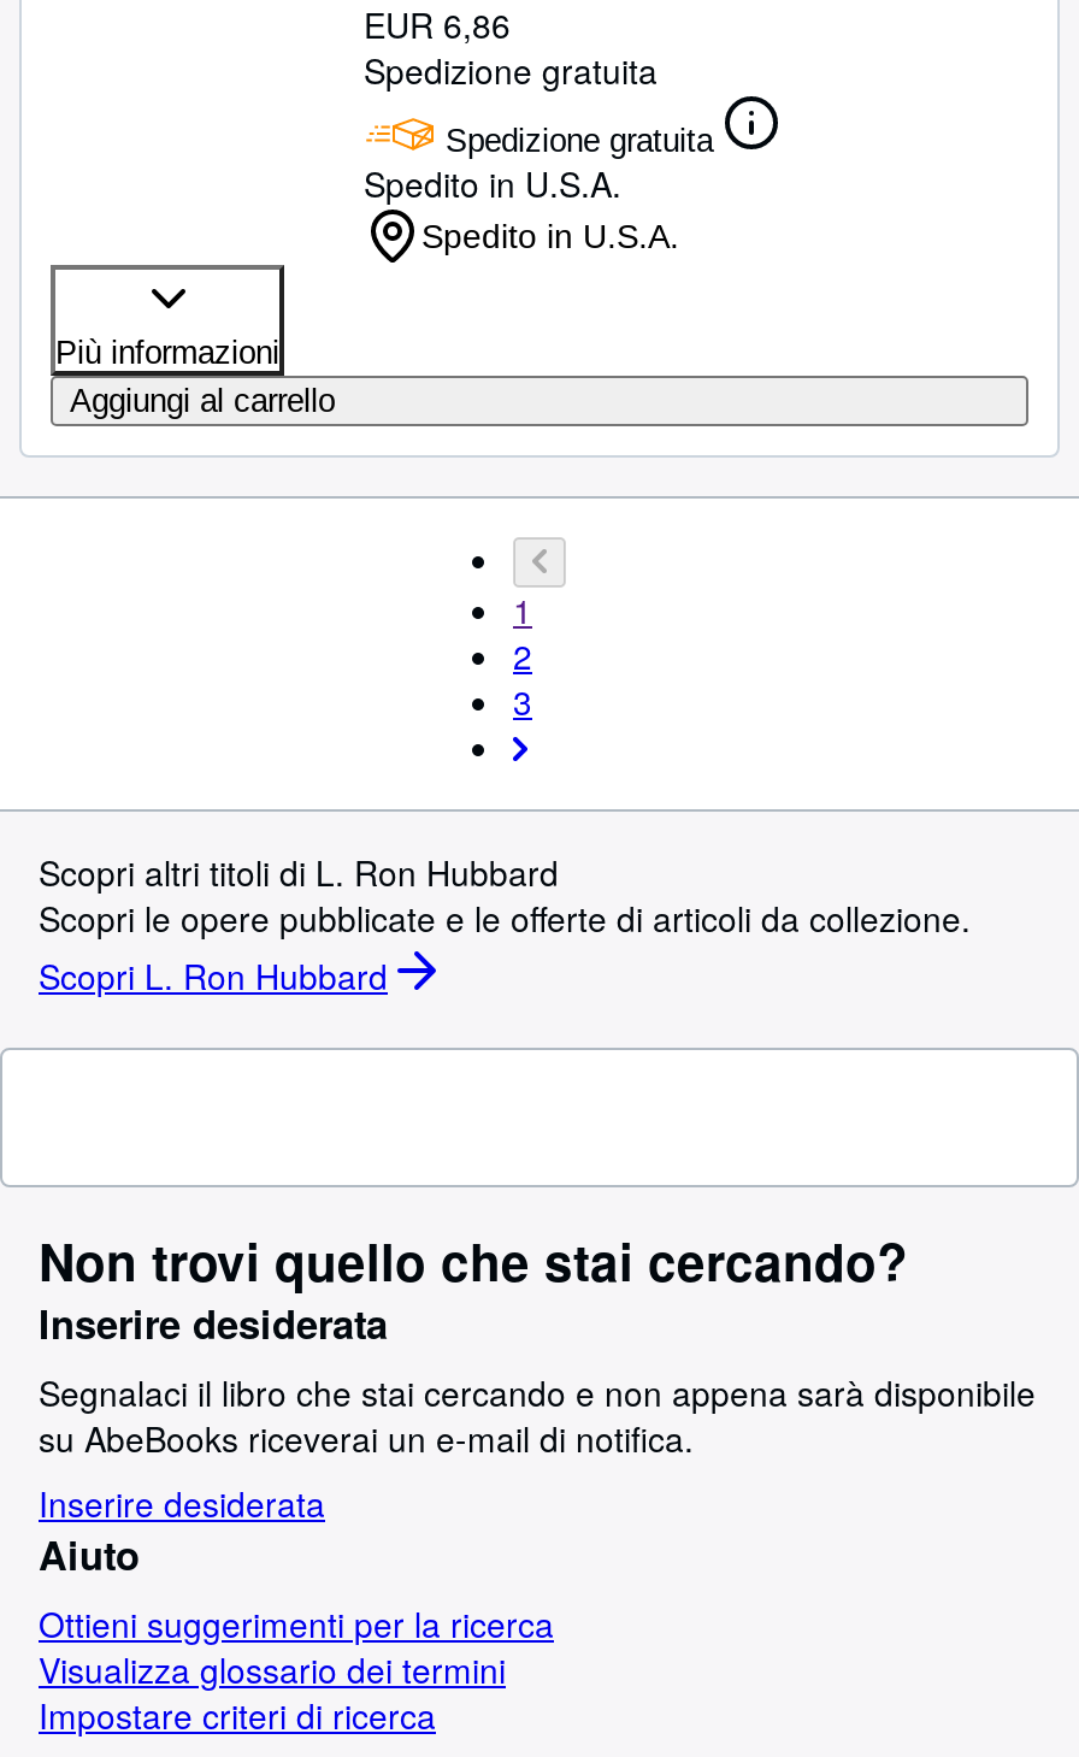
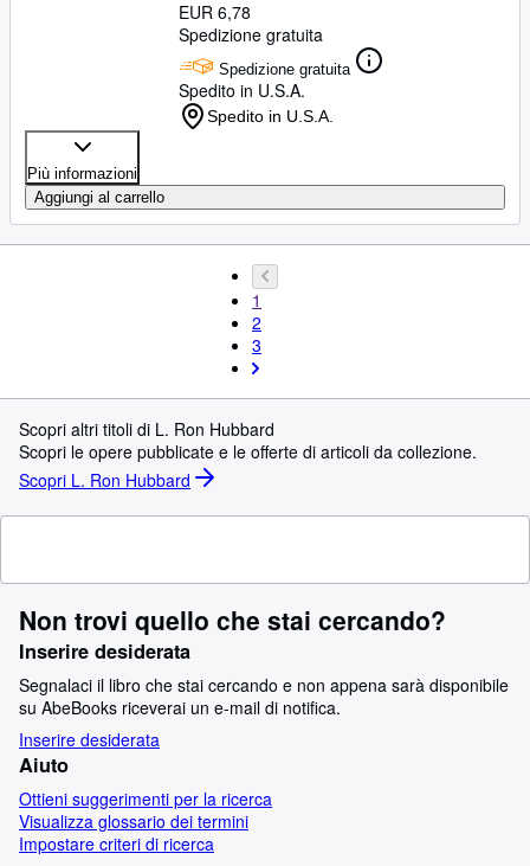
- EUR 6,86
+ EUR 6,78
